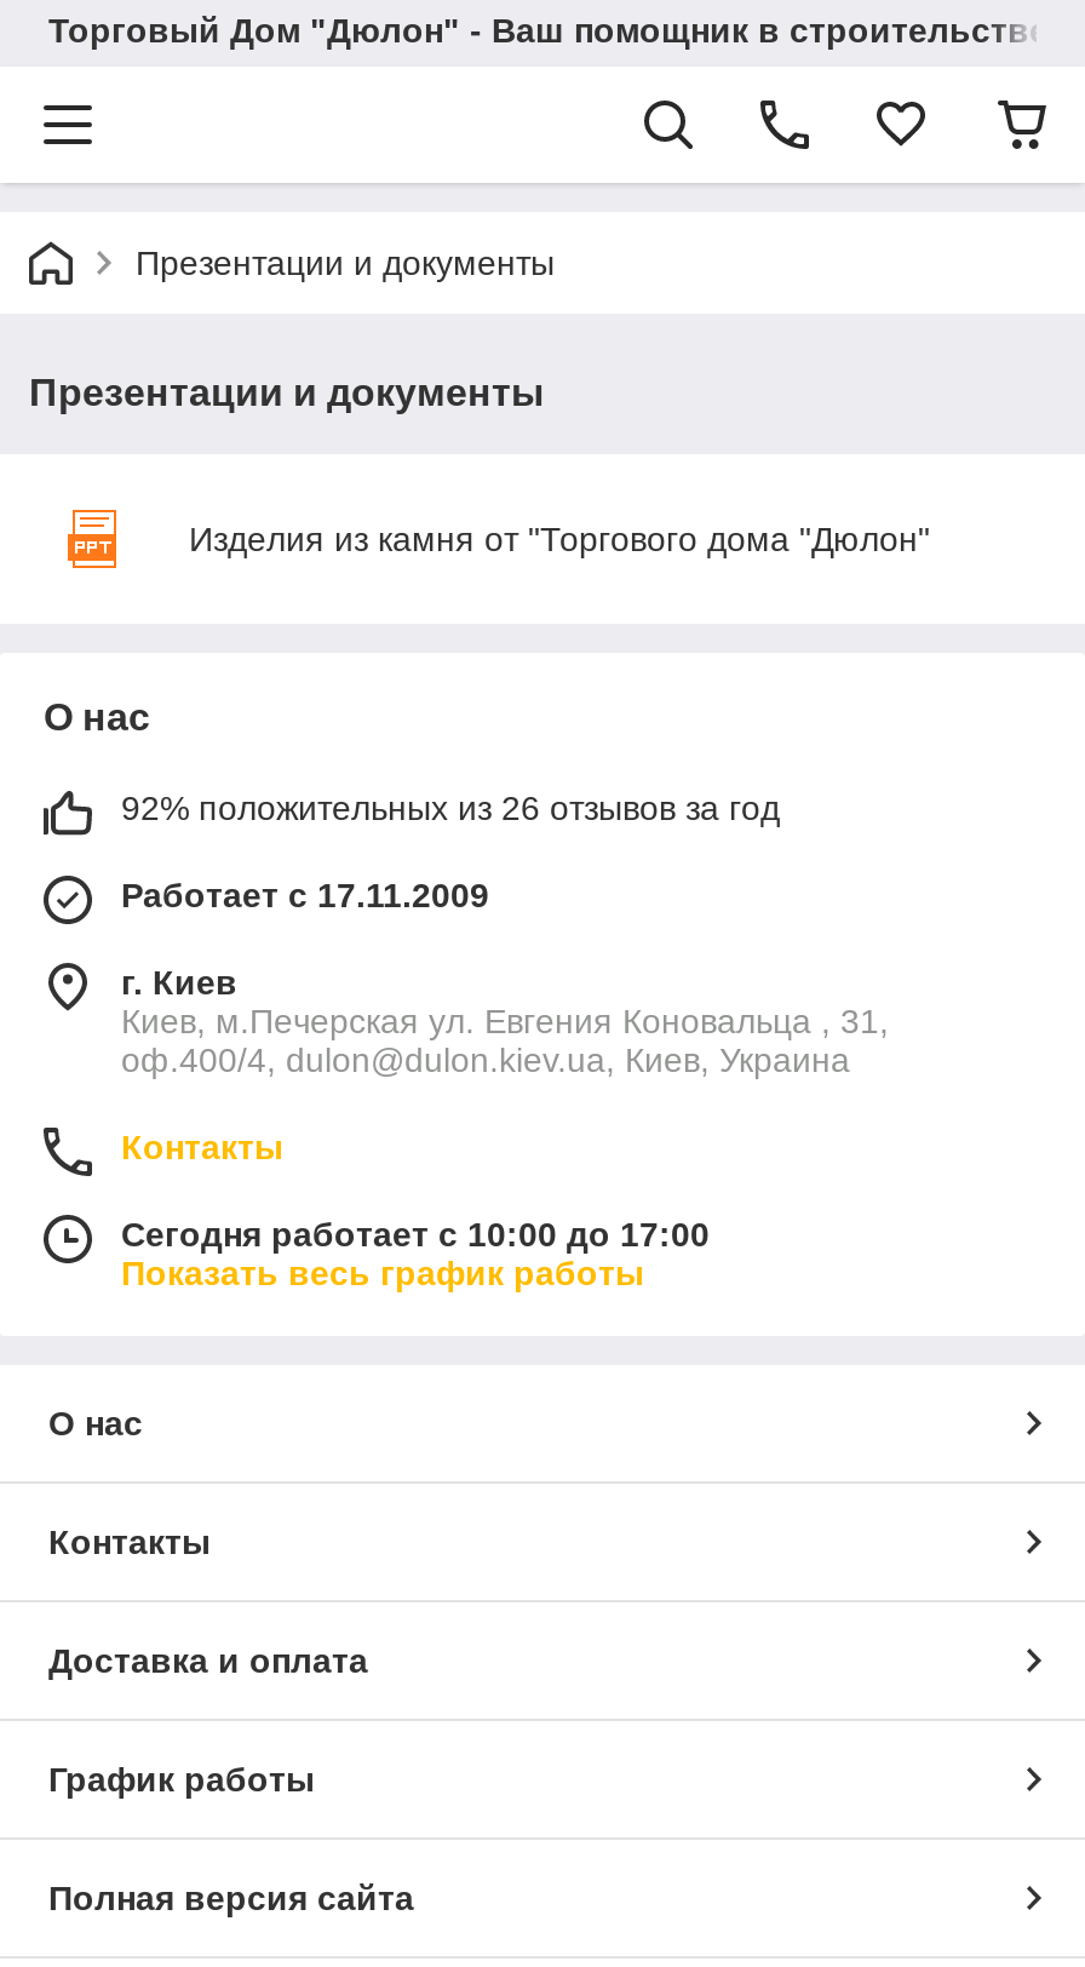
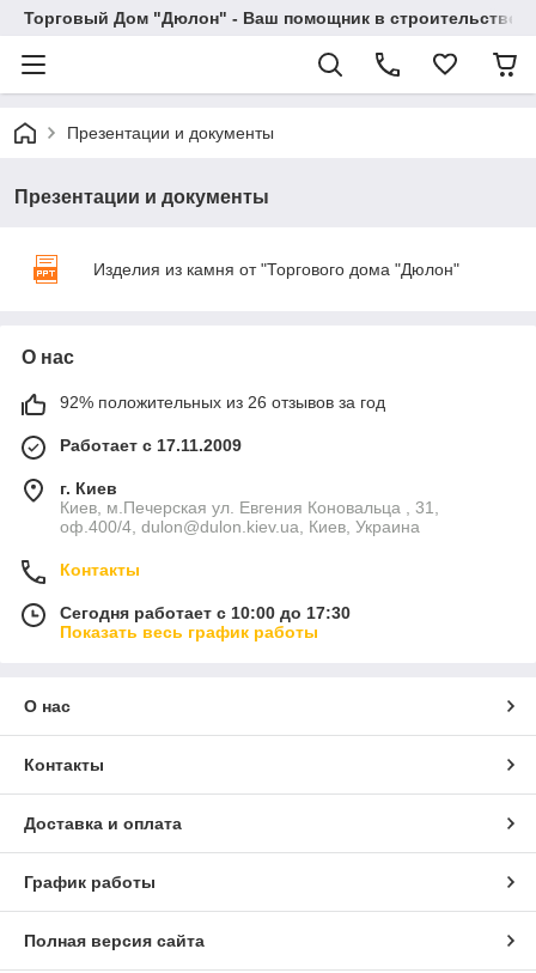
- Сегодня работает с 10:00 до 17:00
+ Сегодня работает с 10:00 до 17:30
